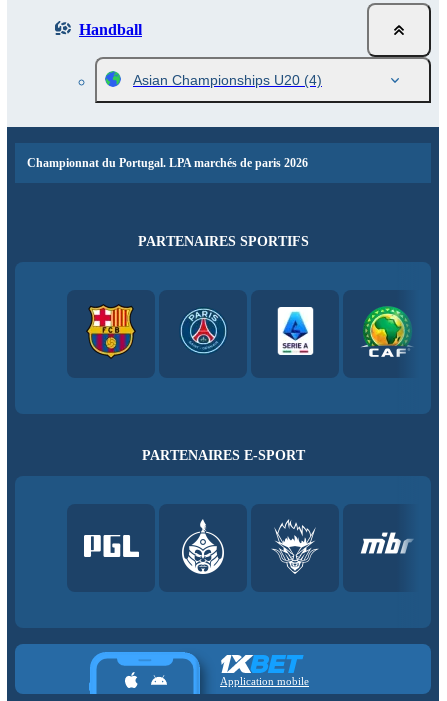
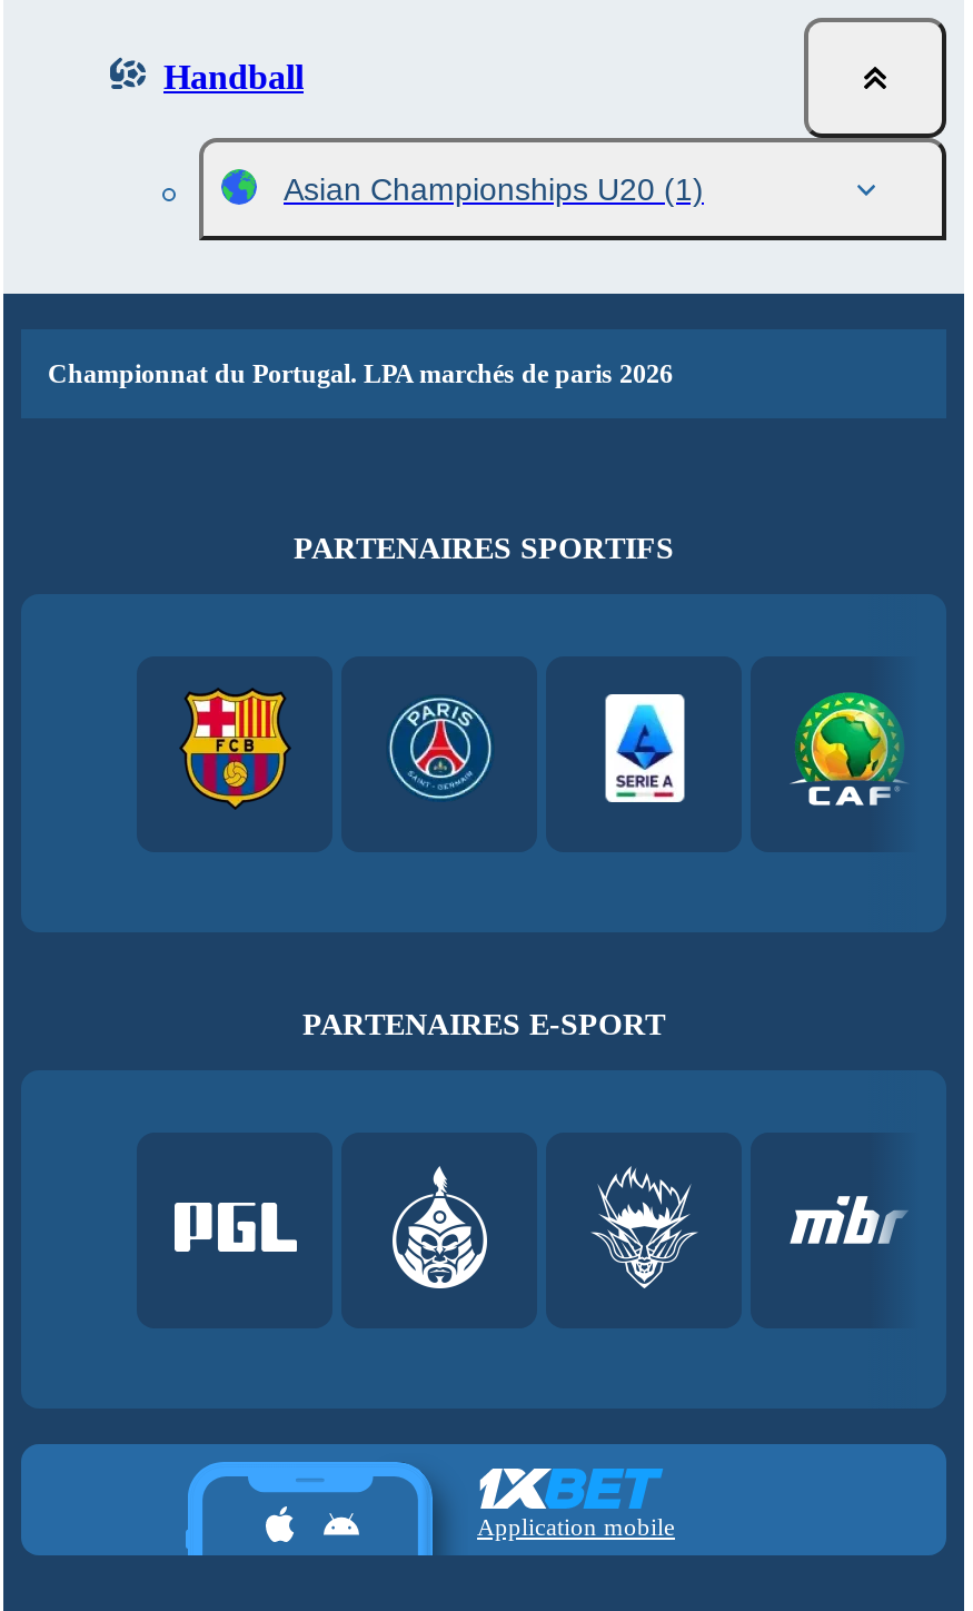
- Asian Championships U20 (4)
+ Asian Championships U20 (1)
